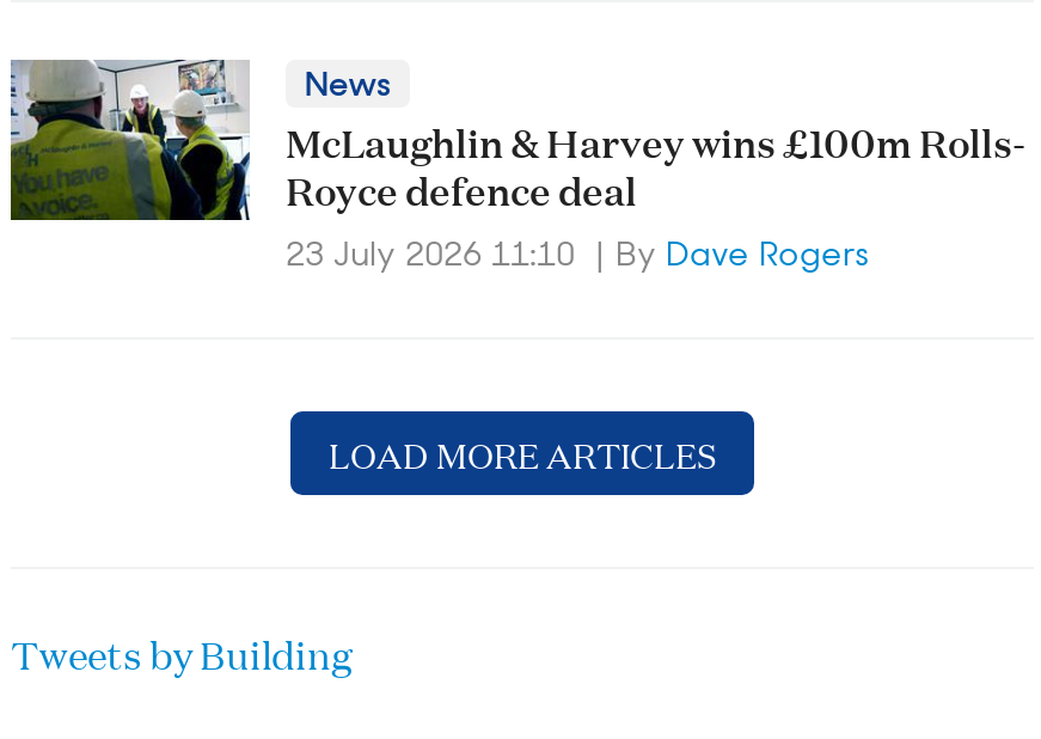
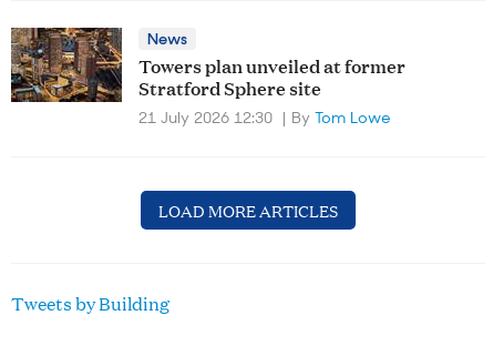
- [image]
- McLaughlin & Harvey wins £100m Rolls-
- Royce defence deal
- 23 July 2026 11:10
- By Dave Rogers
+ [image]
+ Towers plan unveiled at former
+ Stratford Sphere site
+ 21 July 2026 12:30
+ By Tom Lowe
